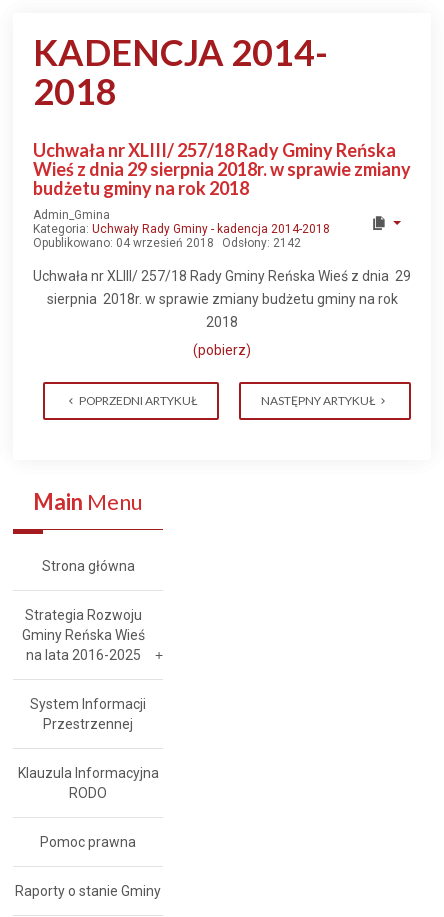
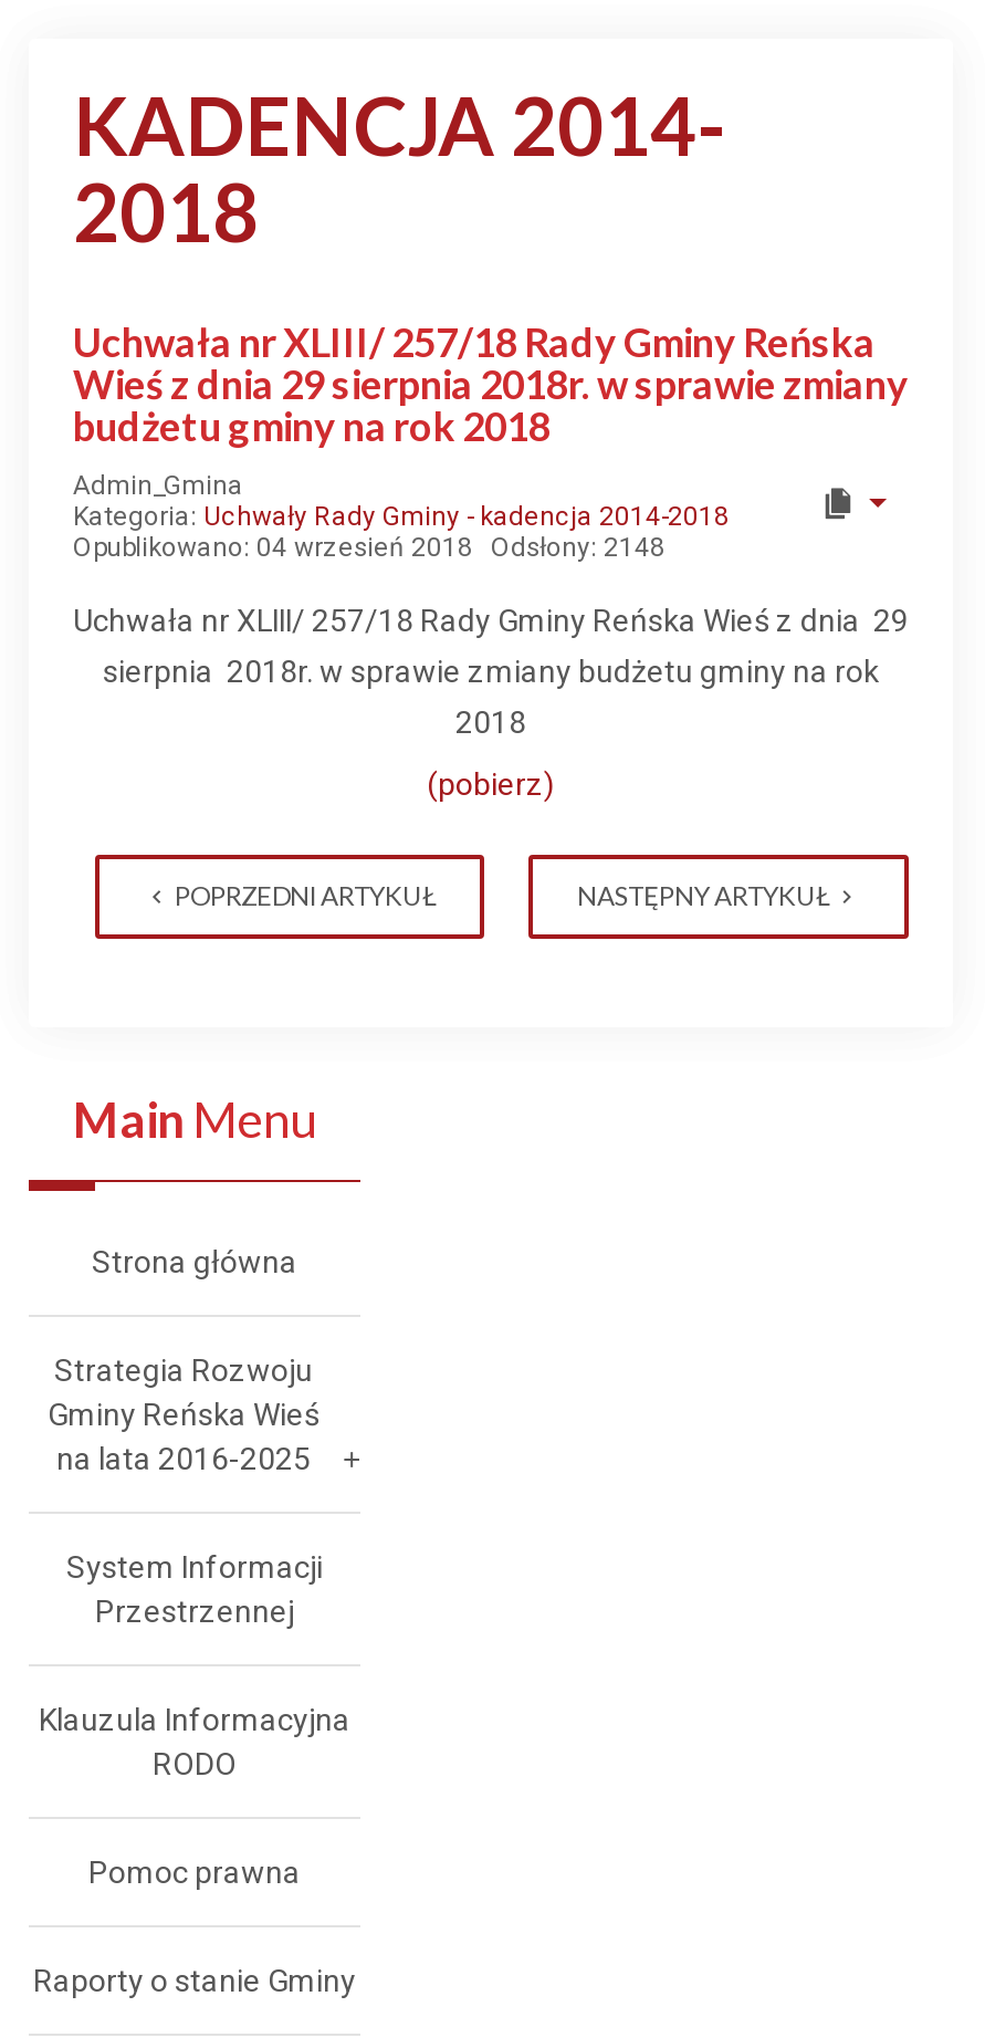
- Opublikowano: 04 wrzesień 2018 Odsłony: 2142
+ Opublikowano: 04 wrzesień 2018 Odsłony: 2148
